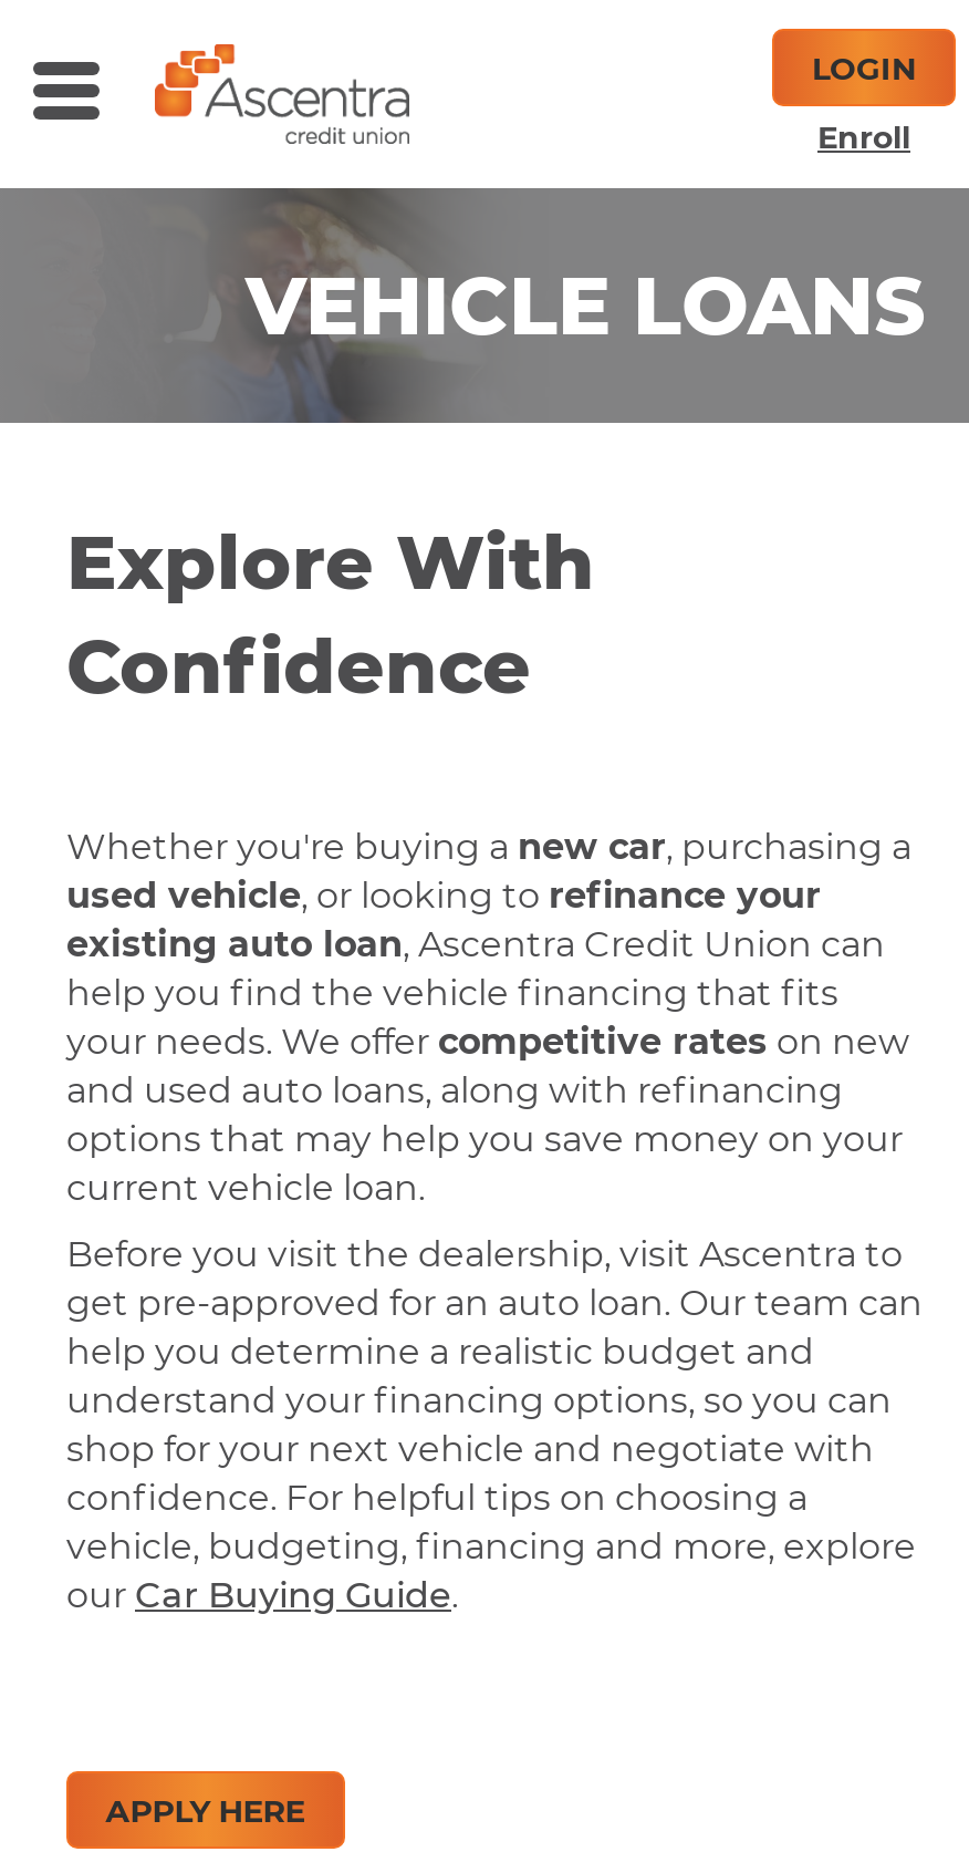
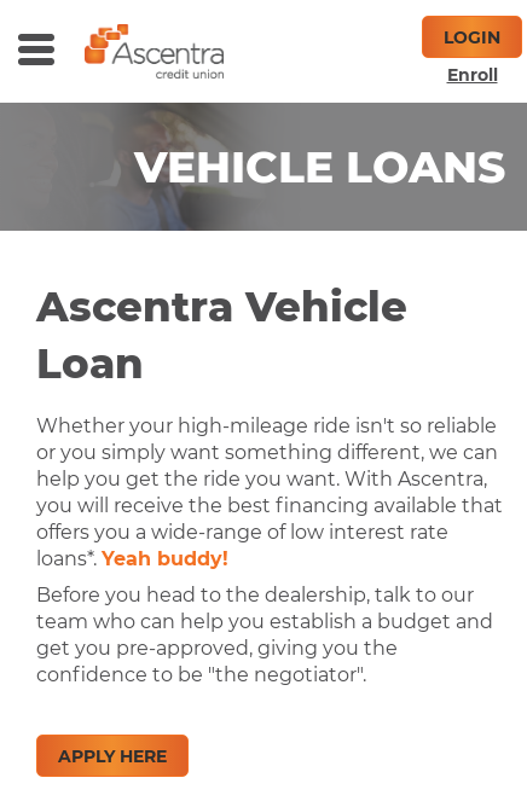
- Explore With
- Confidence
+ Ascentra Vehicle
+ Loan

- Whether you're buying a new car, purchasing a
- used vehicle, or looking to refinance your
- existing auto loan, Ascentra Credit Union can
- help you find the vehicle financing that fits
- your needs. We offer competitive rates on new
- and used auto loans, along with refinancing
- options that may help you save money on your
- current vehicle loan.
+ Whether your high-mileage ride isn't so reliable
+ or you simply want something different, we can
+ help you get the ride you want. With Ascentra,
+ you will receive the best financing available that
+ offers you a wide-range of low interest rate
+ loans*. Yeah buddy!

- Before you visit the dealership, visit Ascentra to
- get pre-approved for an auto loan. Our team can
- help you determine a realistic budget and
- understand your financing options, so you can
- shop for your next vehicle and negotiate with
- confidence. For helpful tips on choosing a
- vehicle, budgeting, financing and more, explore
- our Car Buying Guide.
+ Before you head to the dealership, talk to our
+ team who can help you establish a budget and
+ get you pre-approved, giving you the
+ confidence to be "the negotiator".
